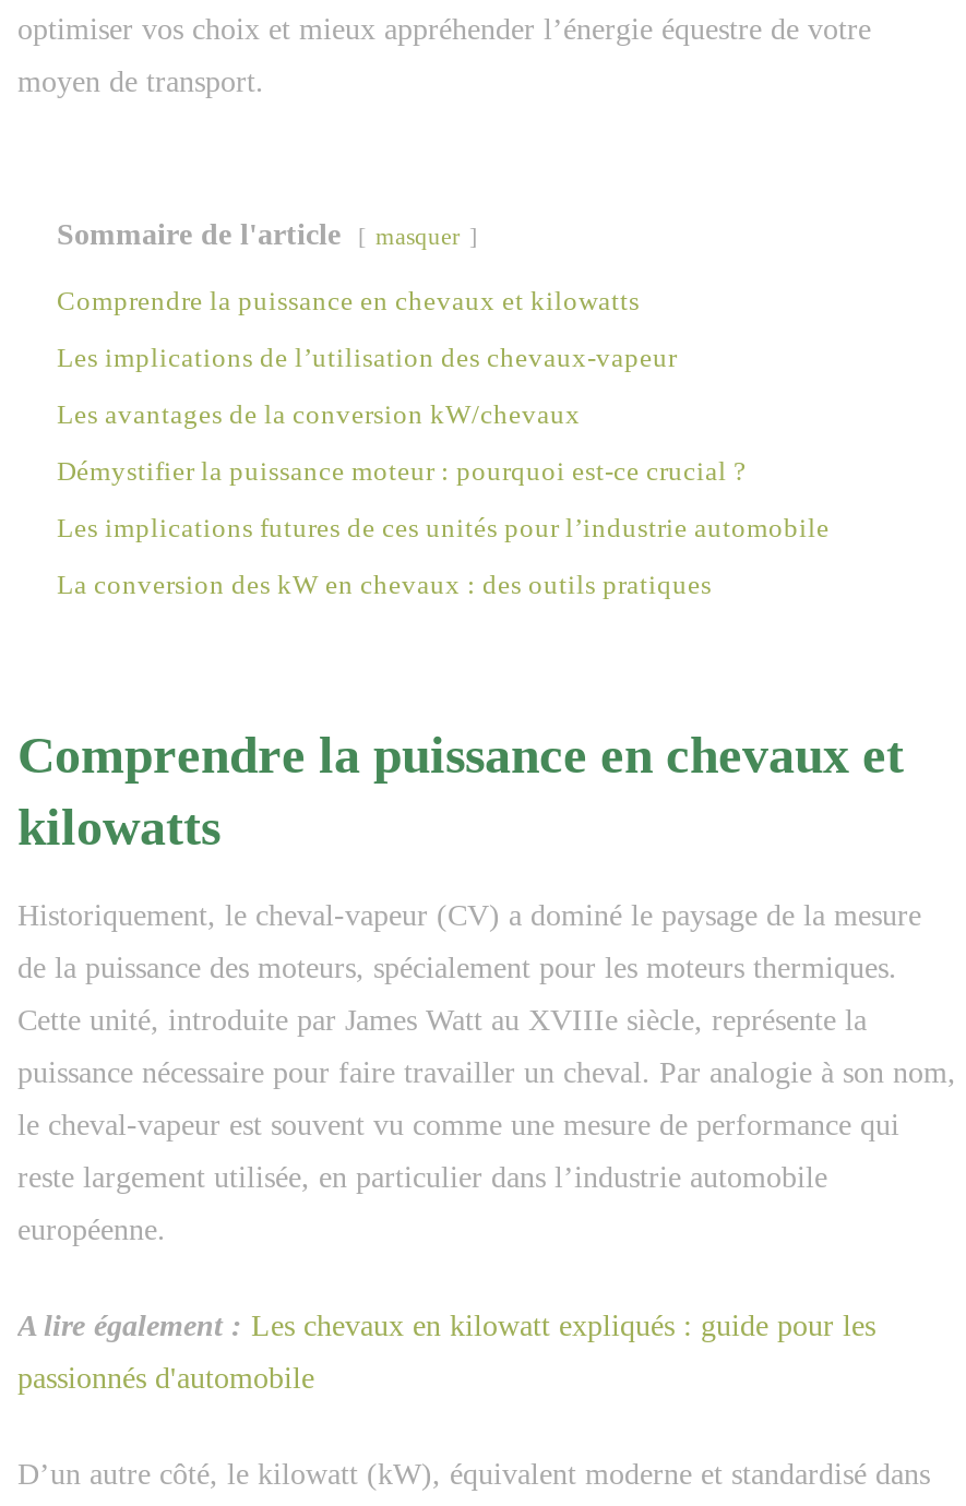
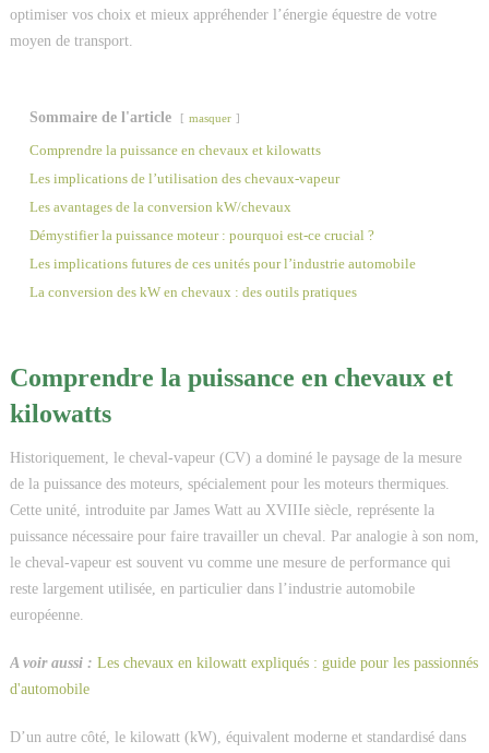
- A lire également : Les chevaux en kilowatt expliqués : guide pour les
+ A voir aussi : Les chevaux en kilowatt expliqués : guide pour les passionnés

- passionnés d'automobile
+ d'automobile
